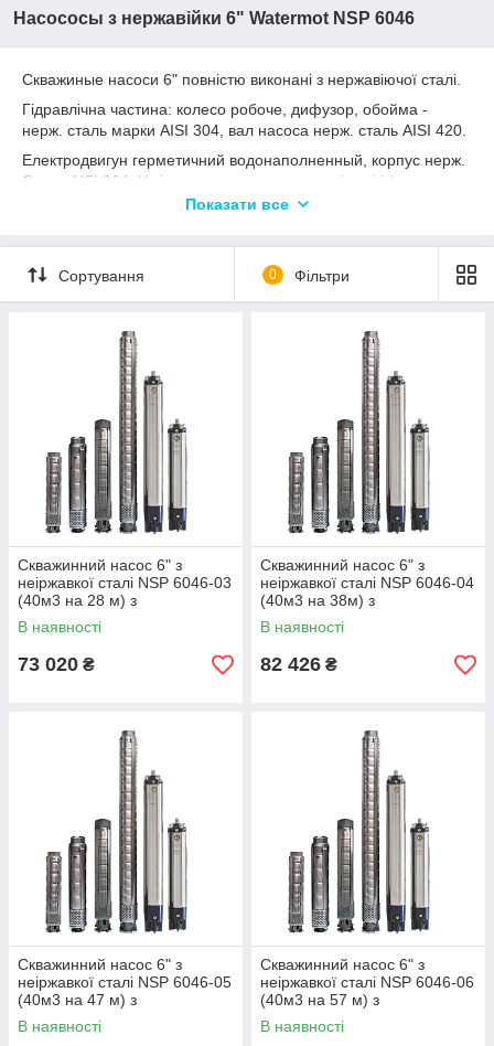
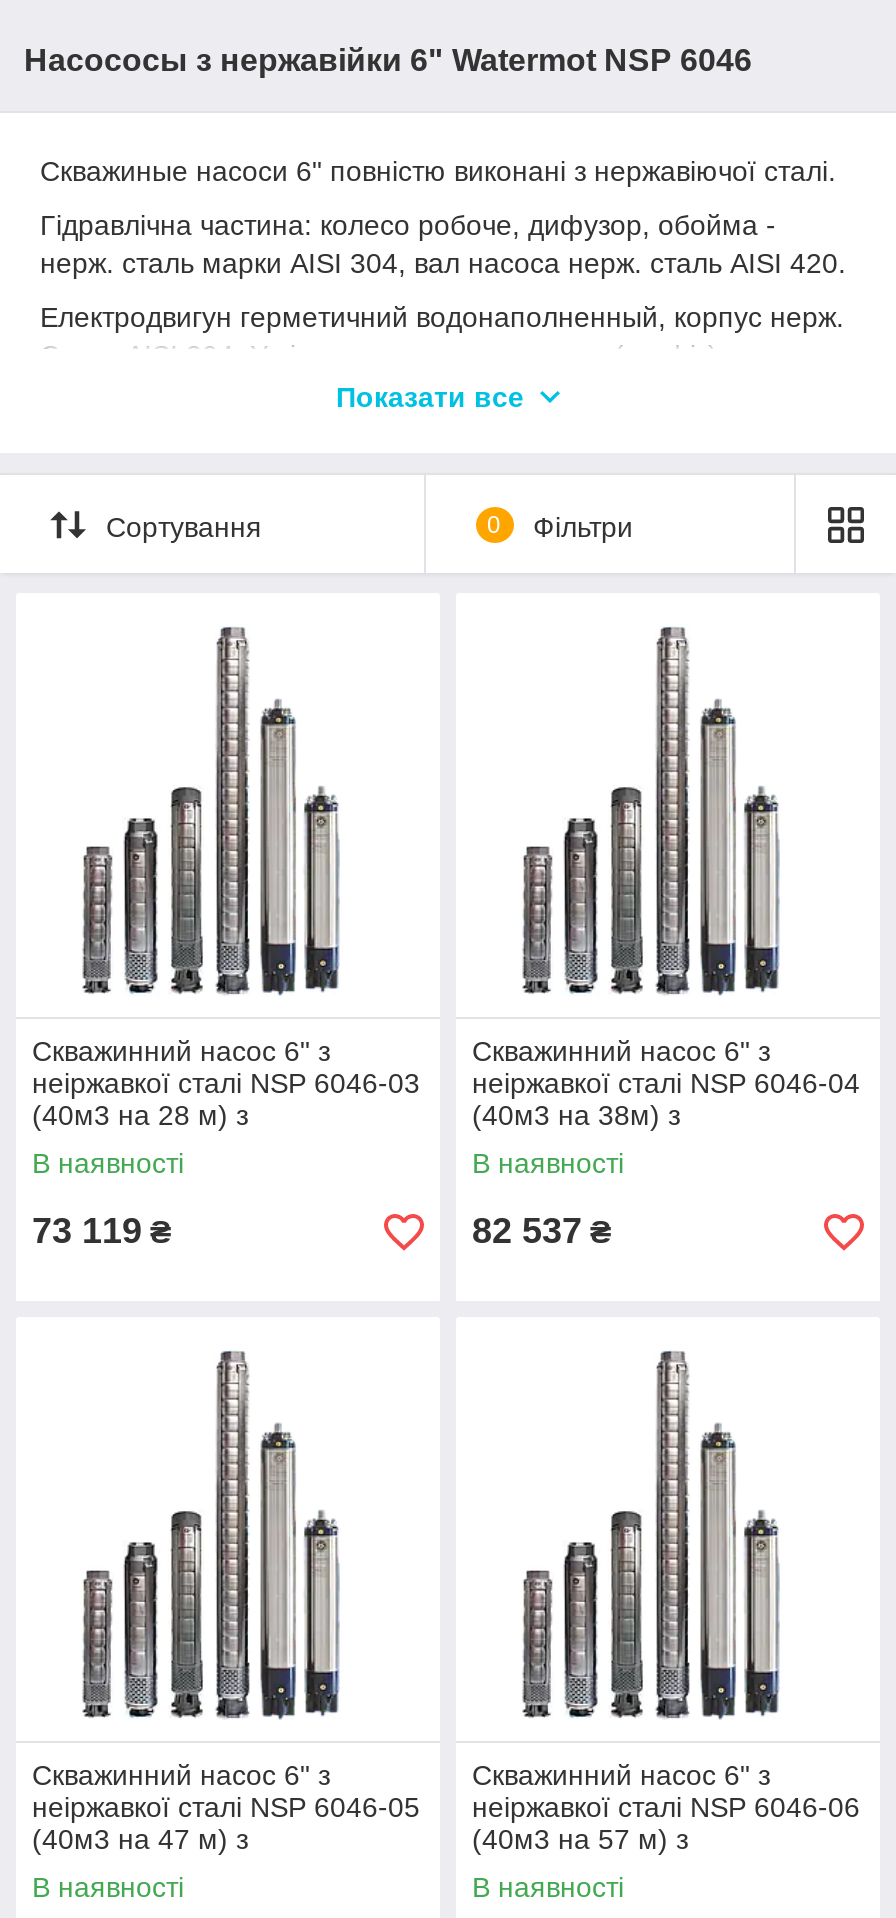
- 73 020 ₴
+ 73 119 ₴

- 82 426 ₴
+ 82 537 ₴
